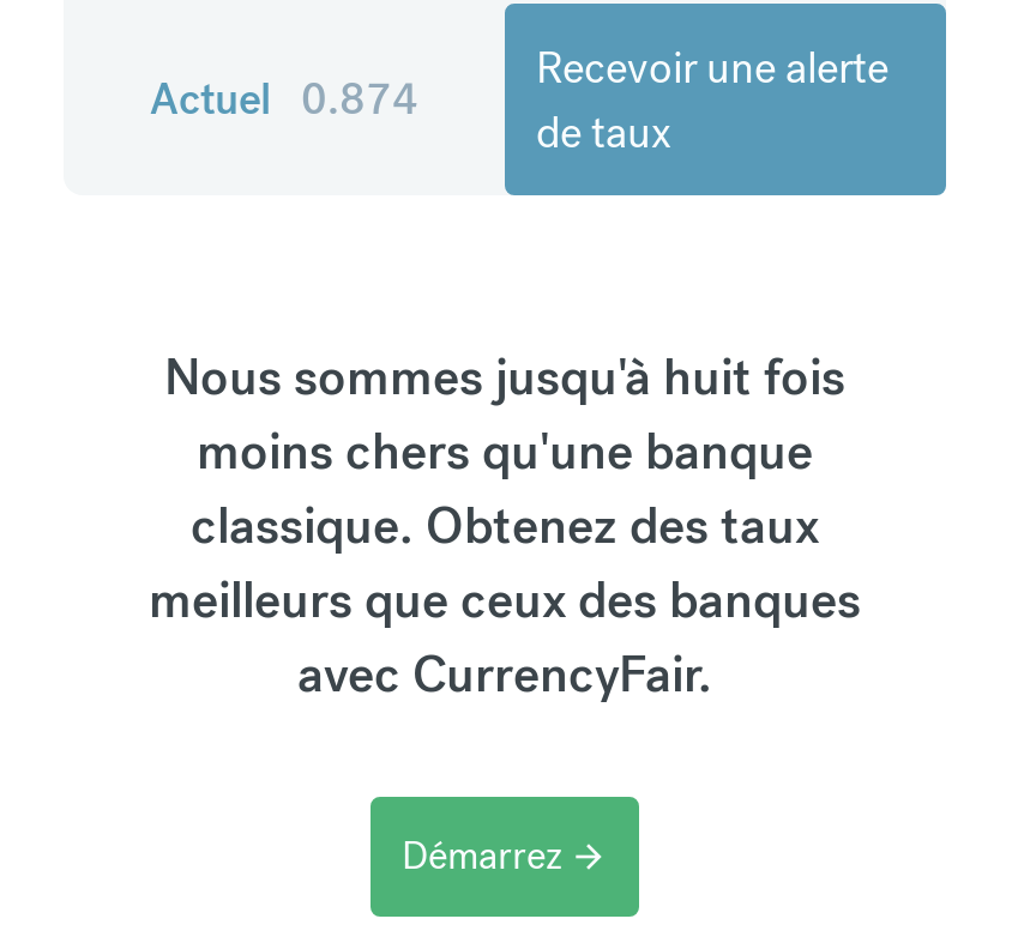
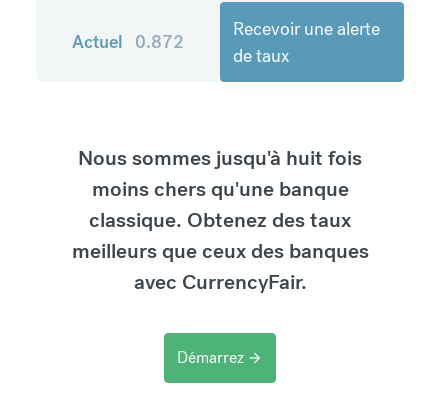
- Actuel 0.874
+ Actuel 0.872
